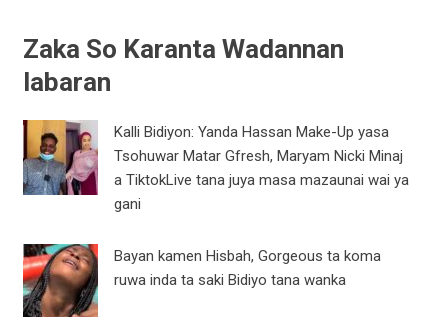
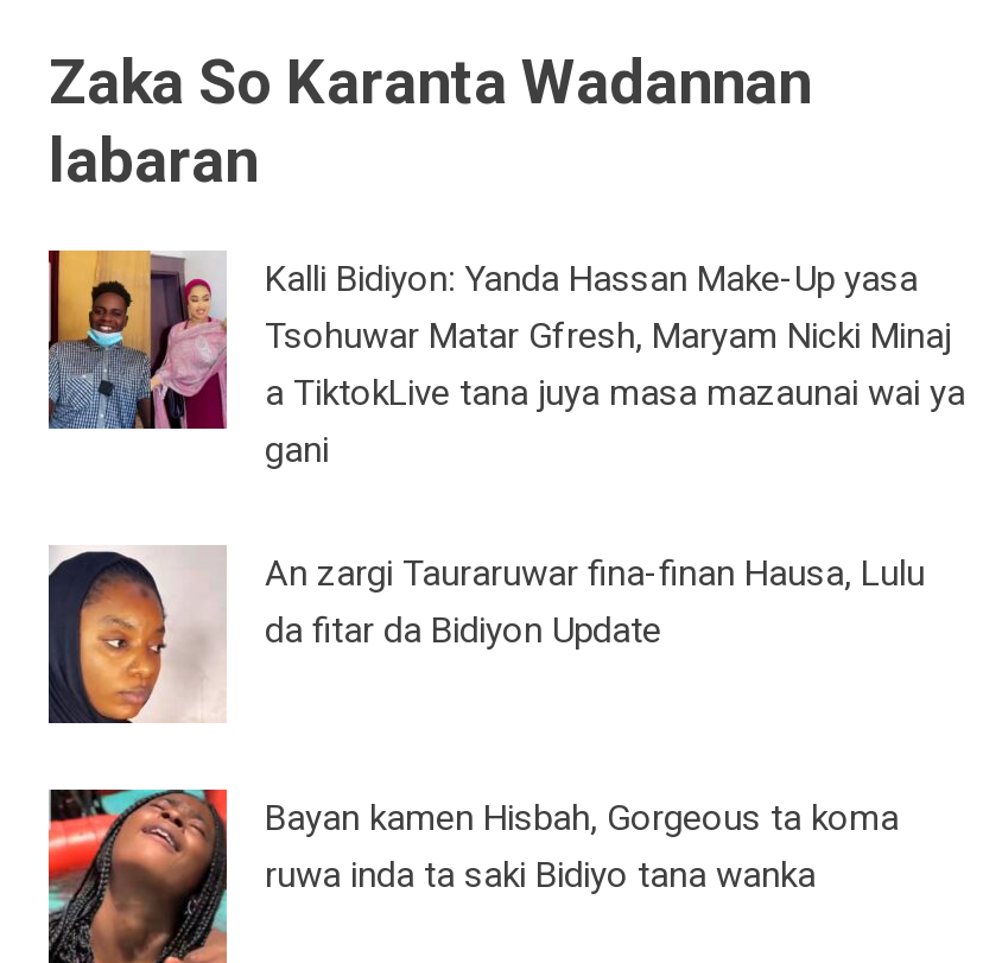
+ [image]
+ An zargi Tauraruwar fina-finan Hausa, Lulu
+ da fitar da Bidiyon Update
